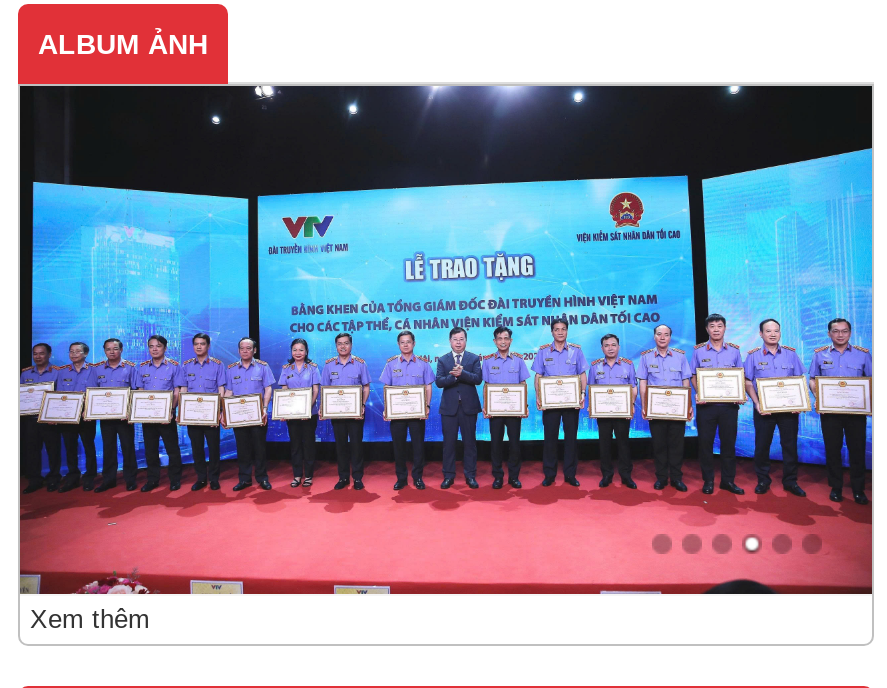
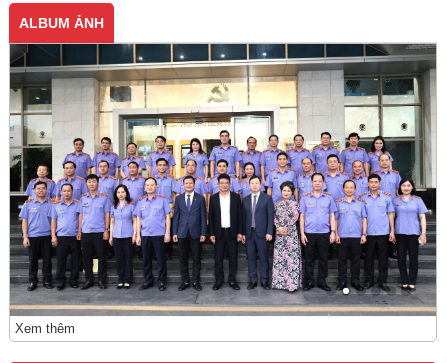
- [image]
+ [image]
